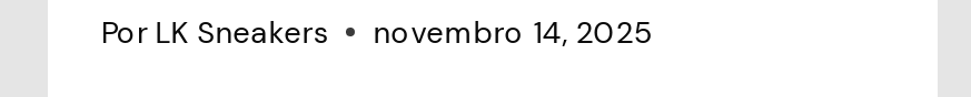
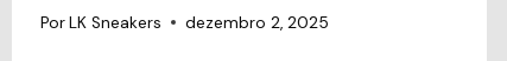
- Por LK Sneakers novembro 14, 2025
+ Por LK Sneakers dezembro 2, 2025
